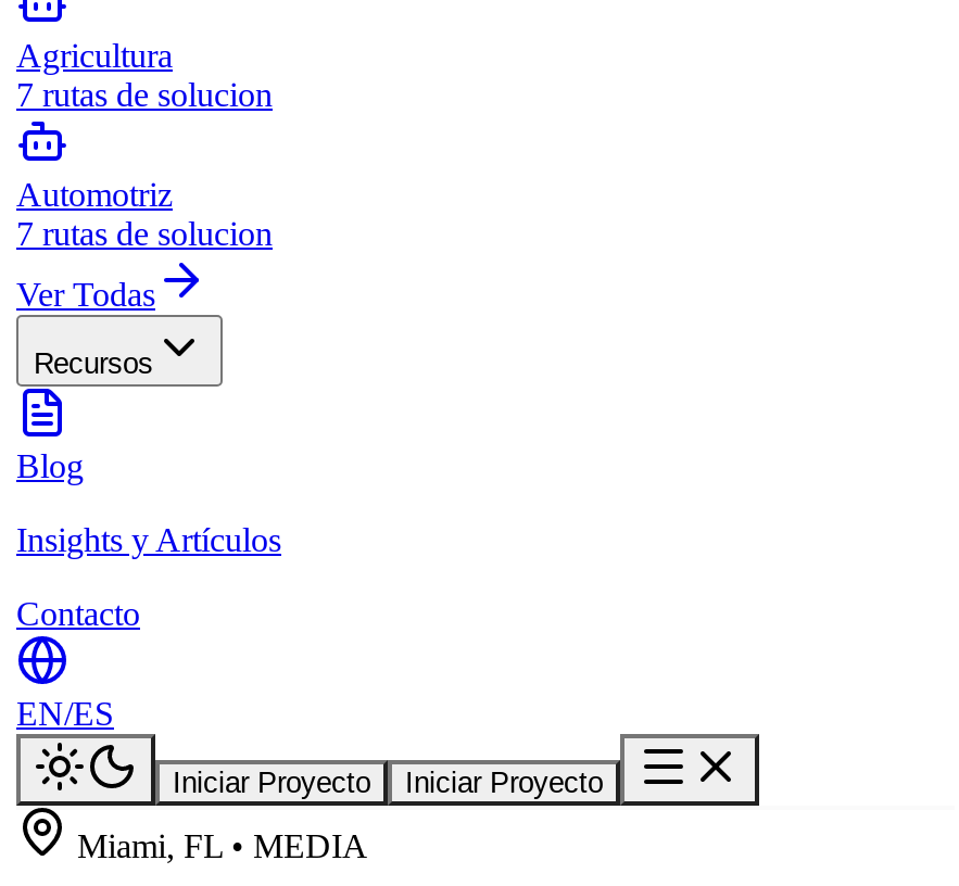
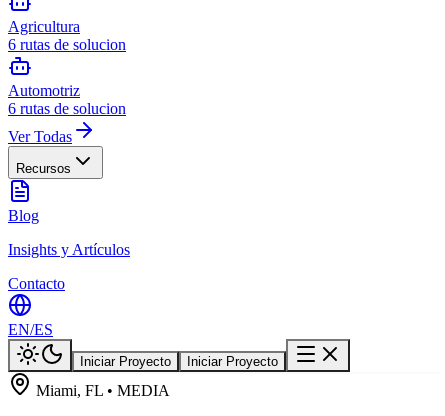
- 7 rutas de solucion
+ 6 rutas de solucion

- 7 rutas de solucion
+ 6 rutas de solucion
